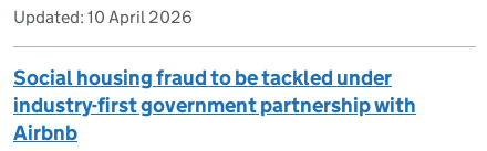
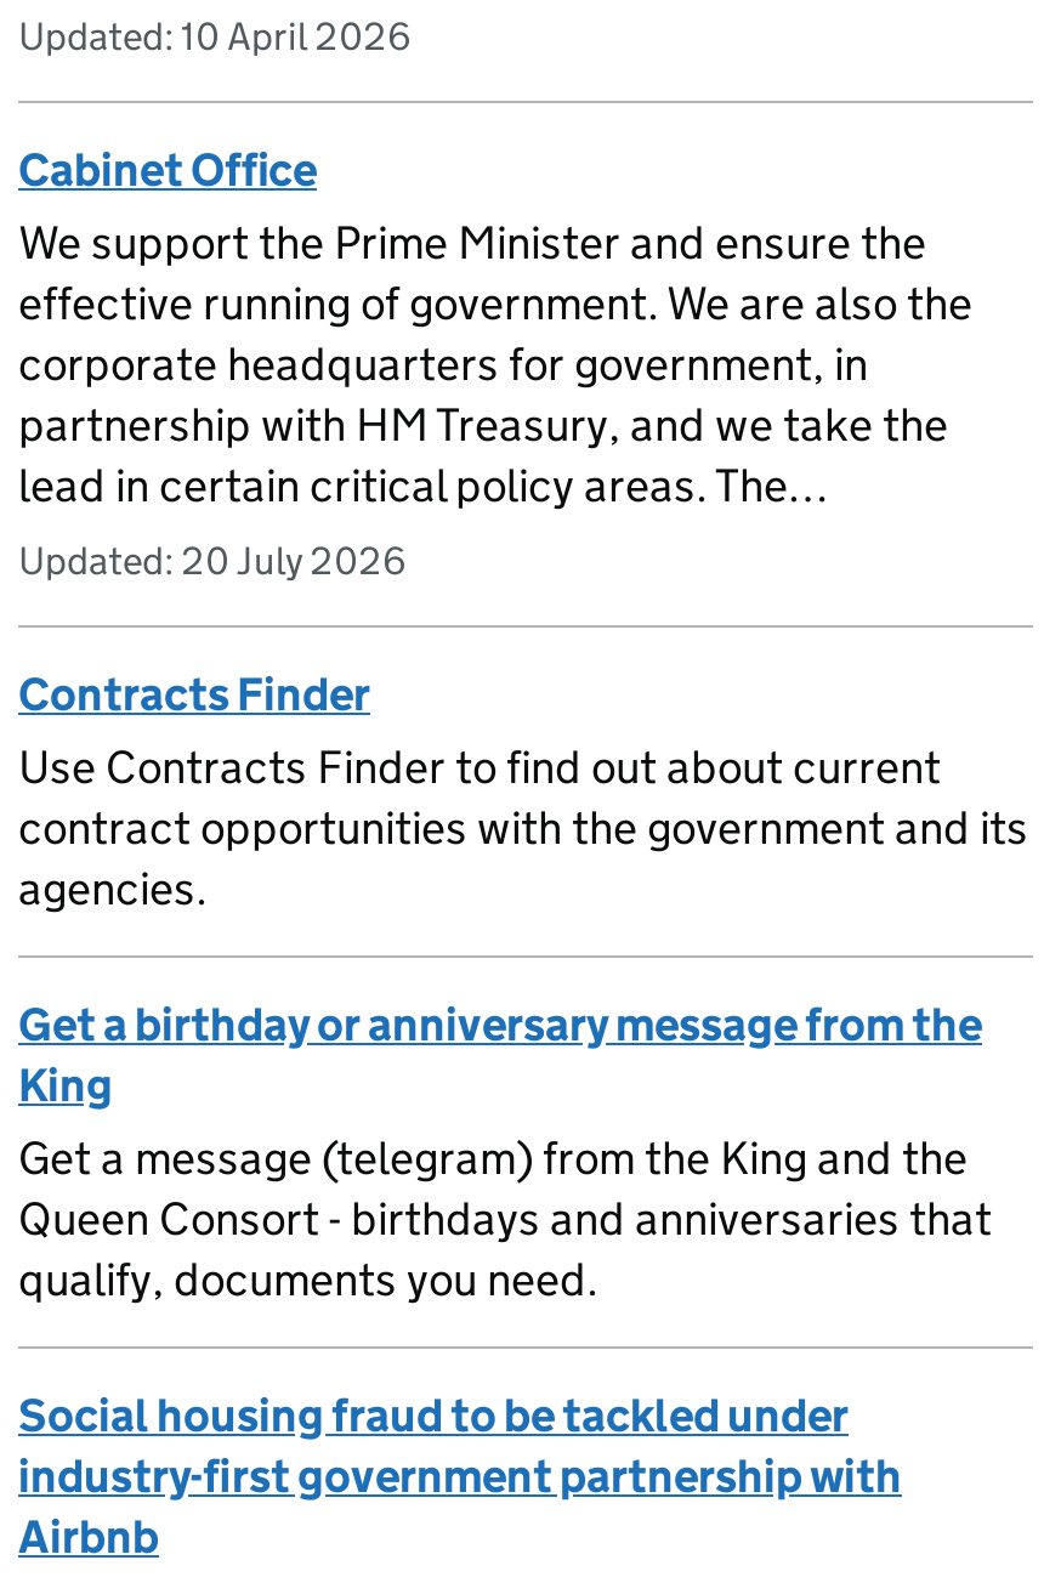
+ Cabinet Office
+ We support the Prime Minister and ensure the
+ effective running of government. We are also the
+ corporate headquarters for government, in
+ partnership with HM Treasury, and we take the
+ lead in certain critical policy areas. The…
+ Updated: 20 July 2026
+ Contracts Finder
+ Use Contracts Finder to find out about current
+ contract opportunities with the government and its
+ agencies.
+ Get a birthday or anniversary message from the
+ King
+ Get a message (telegram) from the King and the
+ Queen Consort - birthdays and anniversaries that
+ qualify, documents you need.
